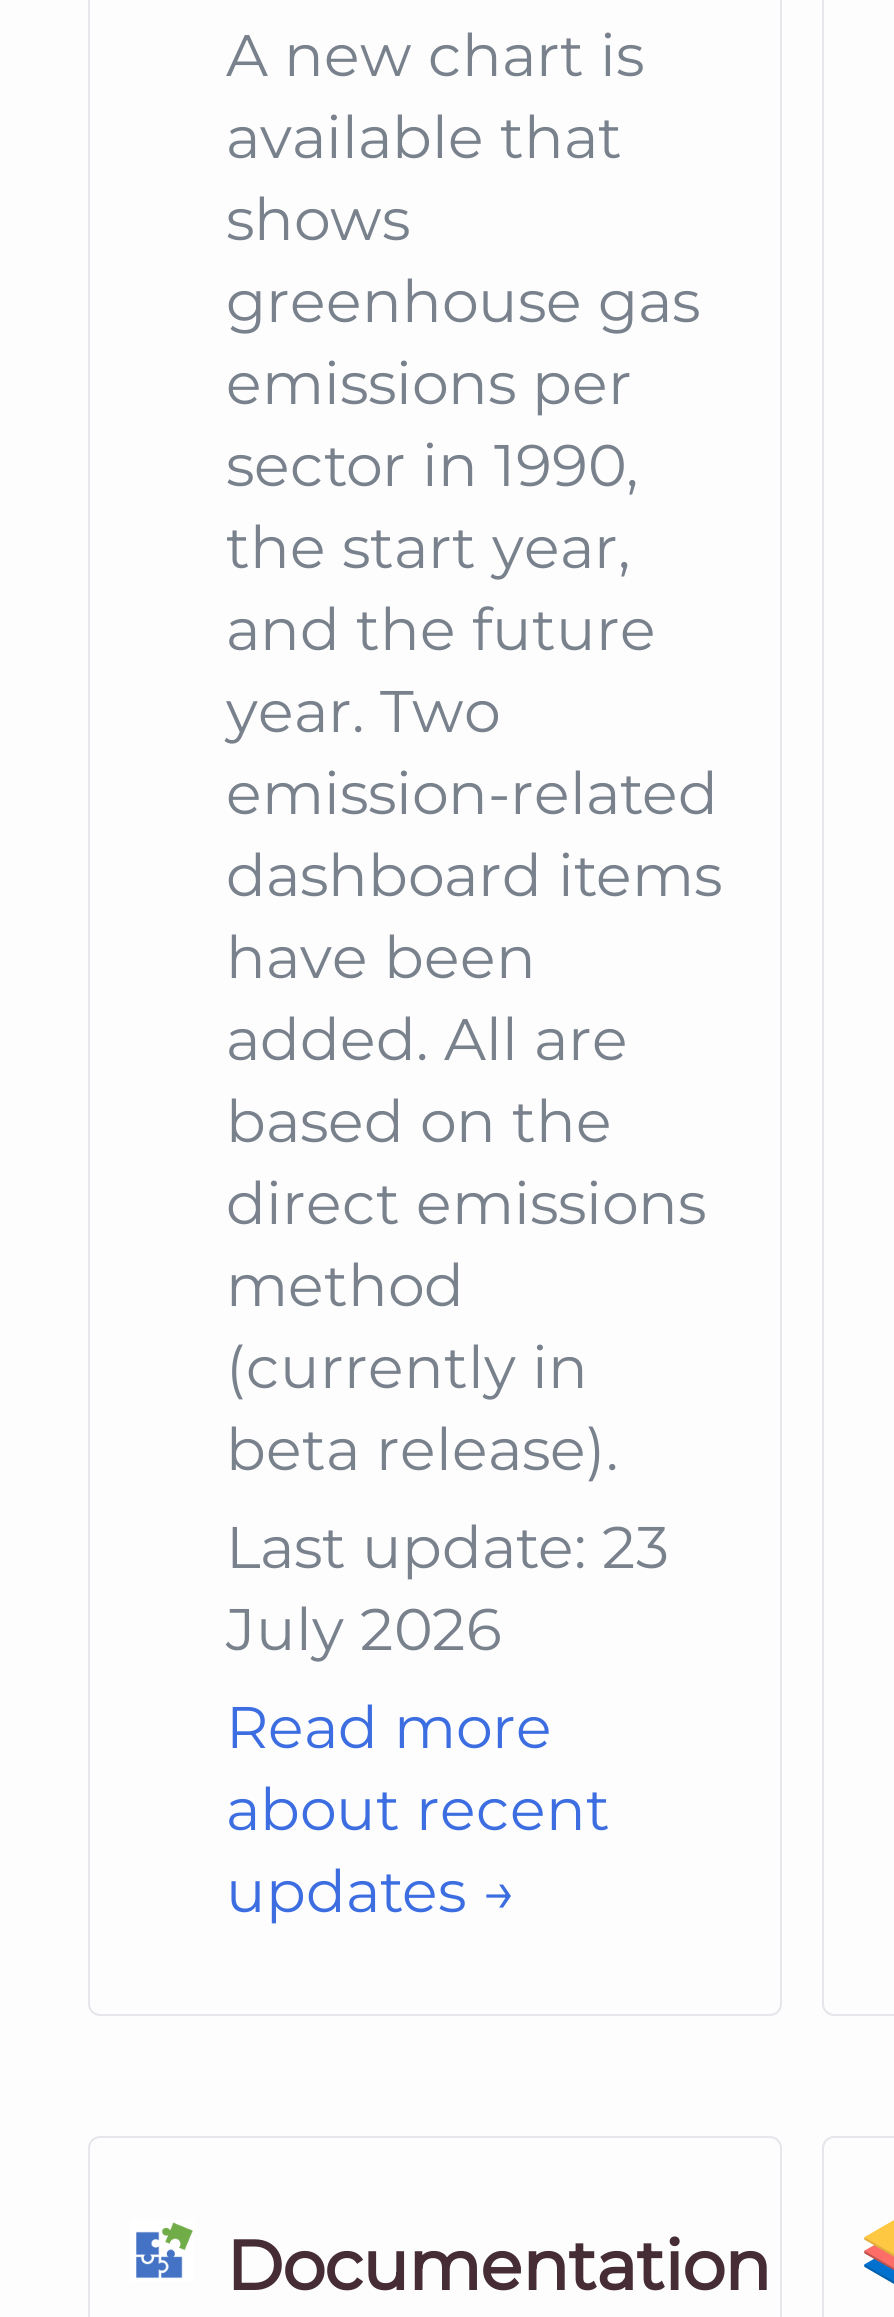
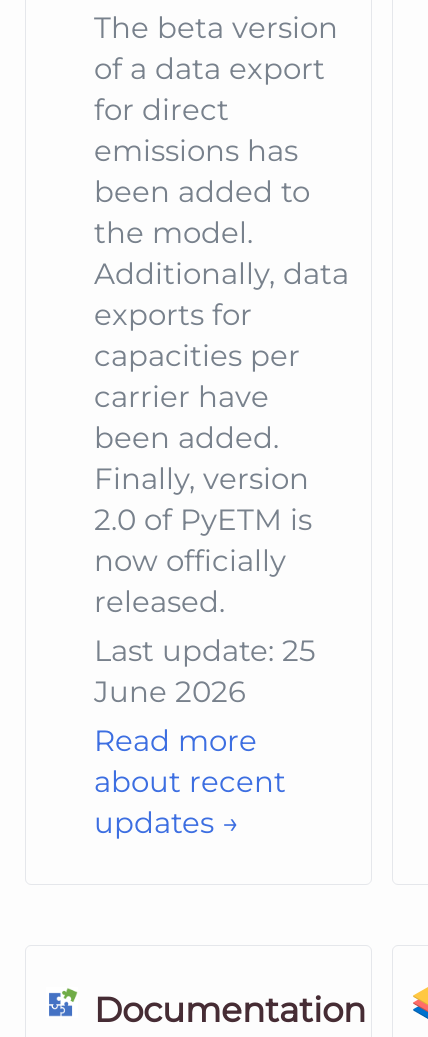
- A new chart is
- available that
- shows
- greenhouse gas
- emissions per
- sector in 1990,
- the start year,
- and the future
- year. Two
- emission-related
- dashboard items
- have been
- added. All are
- based on the
- direct emissions
- method
- (currently in
- beta release).
- Last update: 23
- July 2026
+ The beta version
+ of a data export
+ for direct
+ emissions has
+ been added to
+ the model.
+ Additionally, data
+ exports for
+ capacities per
+ carrier have
+ been added.
+ Finally, version
+ 2.0 of PyETM is
+ now officially
+ released.
+ Last update: 25
+ June 2026
